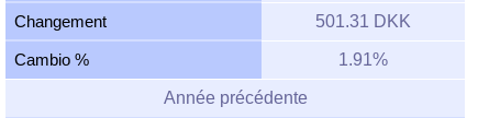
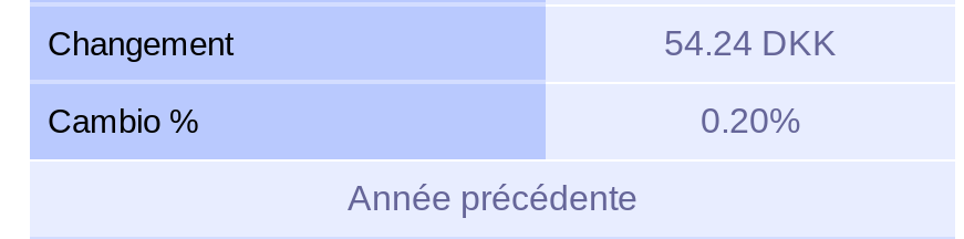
- 501.31 DKK
+ 54.24 DKK

- 1.91%
+ 0.20%
